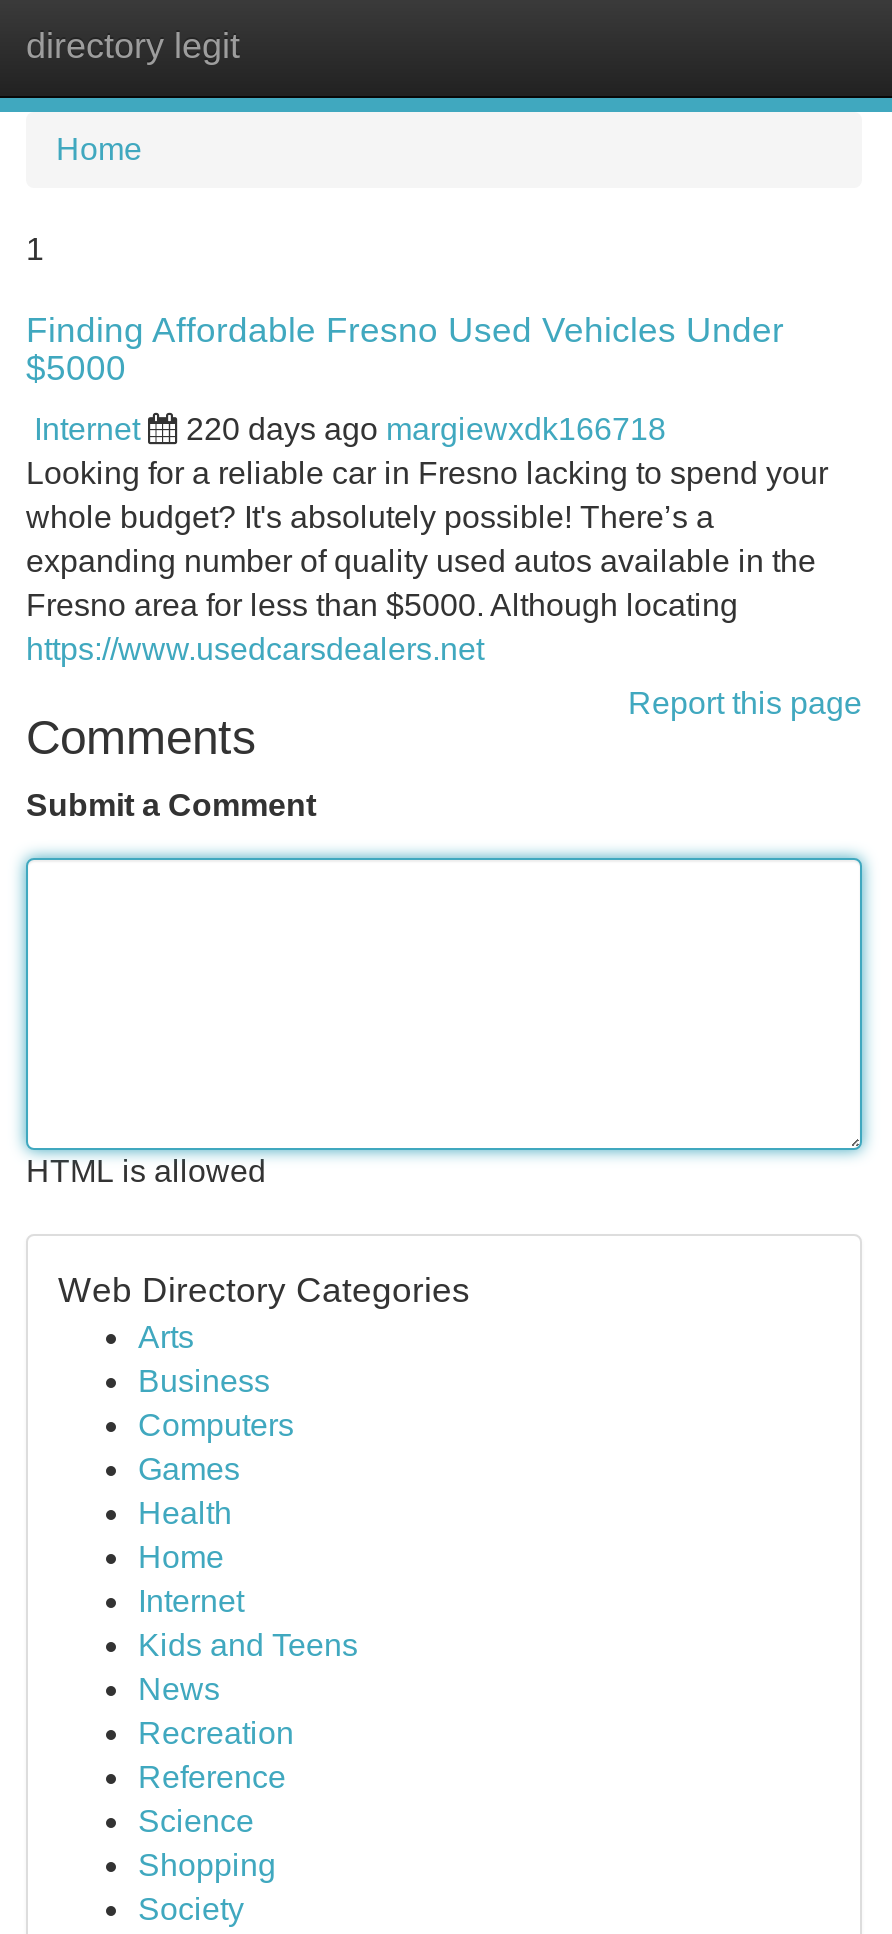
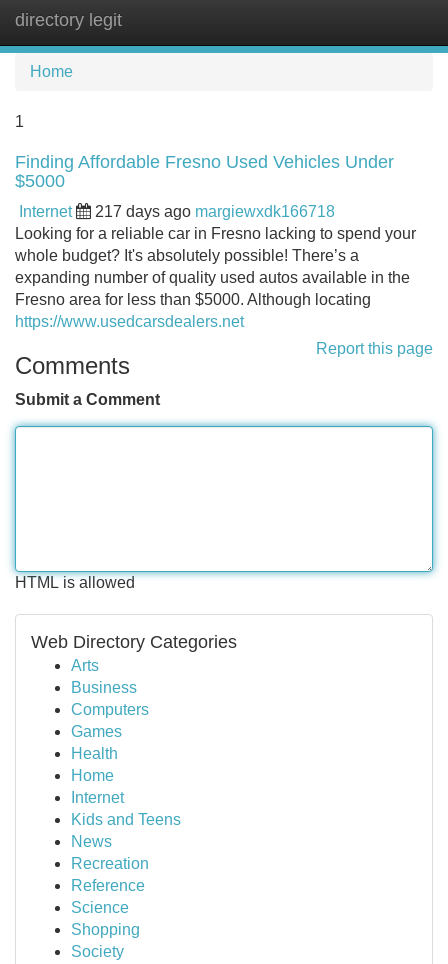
- 220 days ago margiewxdk166718
+ 217 days ago margiewxdk166718
